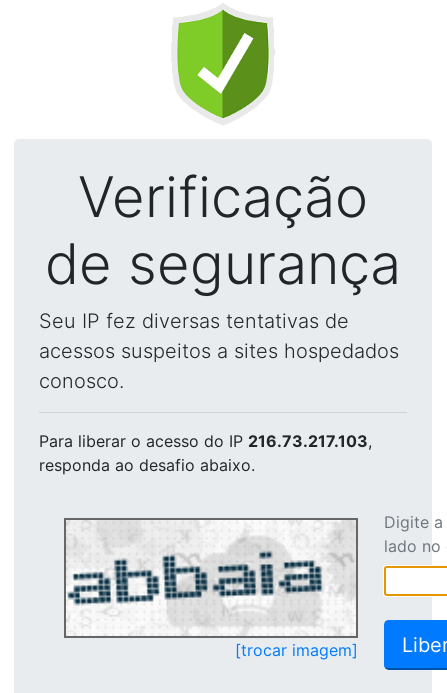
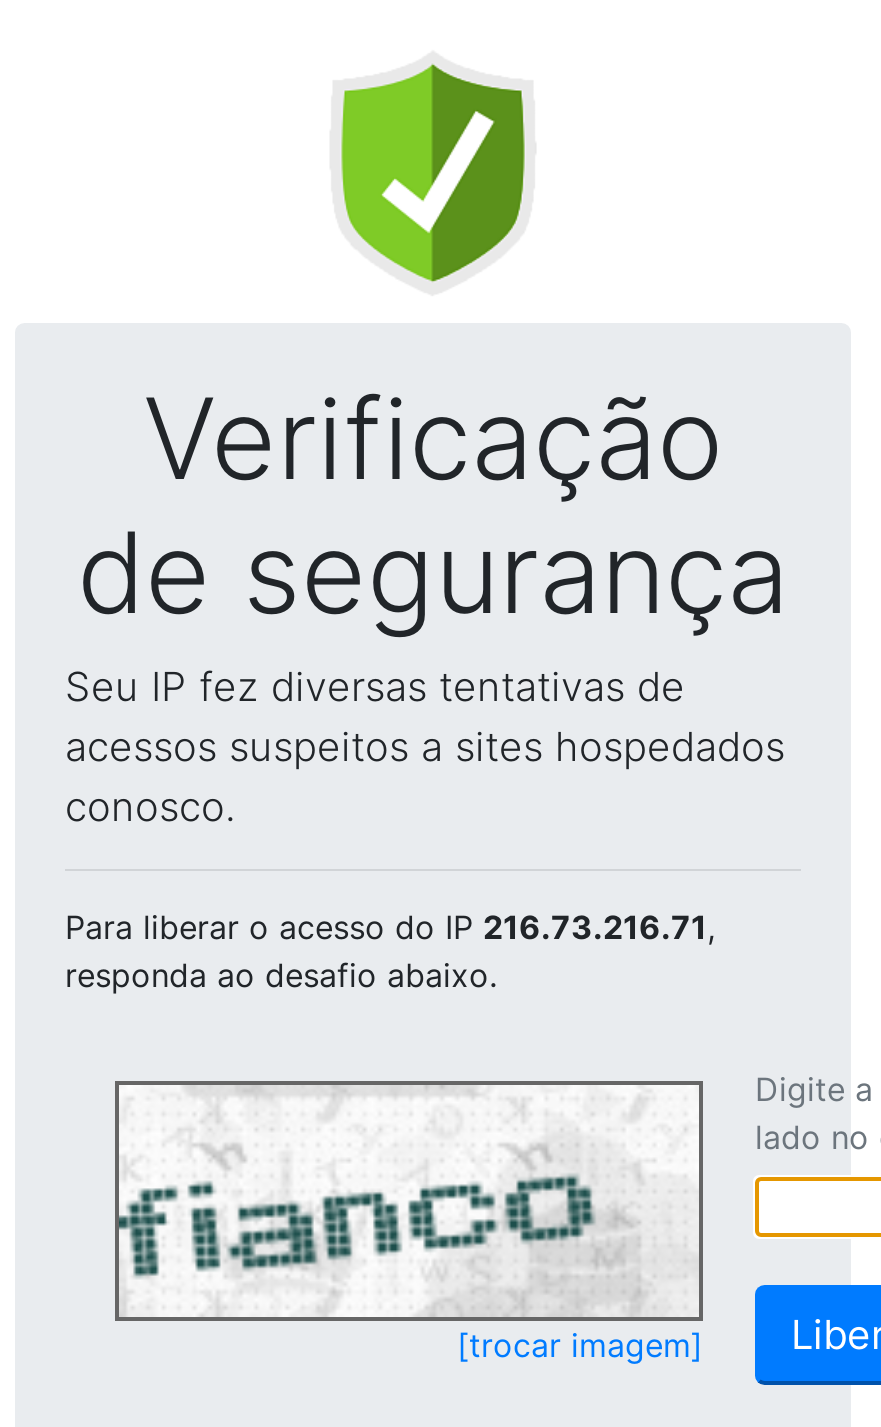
- Para liberar o acesso do IP 216.73.217.103,
+ Para liberar o acesso do IP 216.73.216.71,

- [image]
+ [image]
